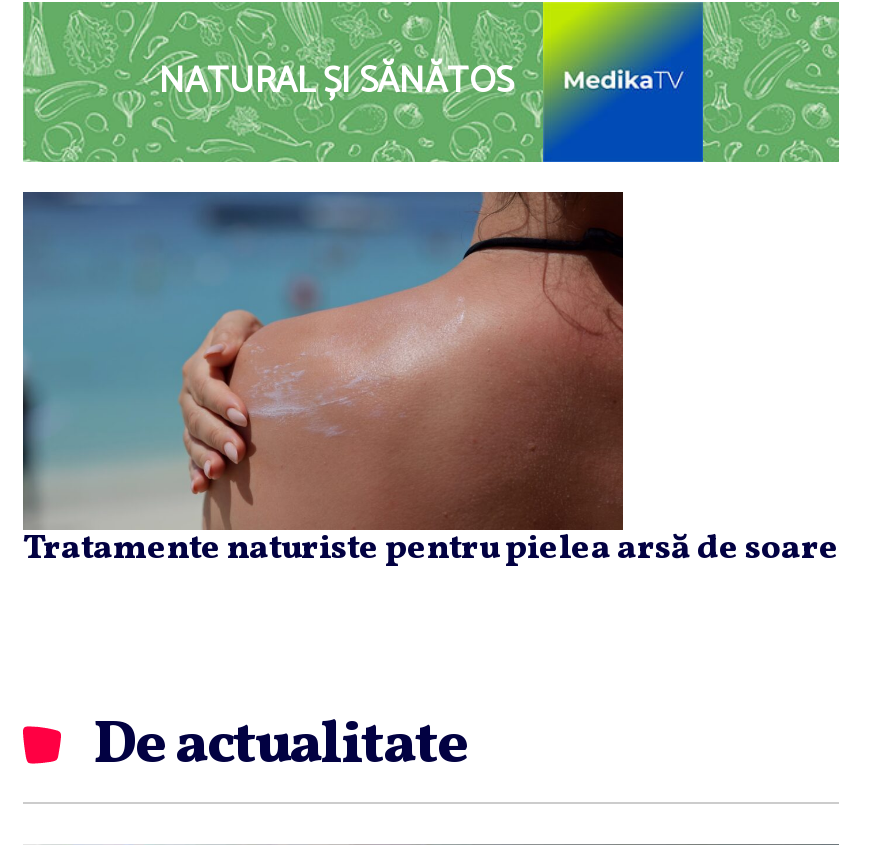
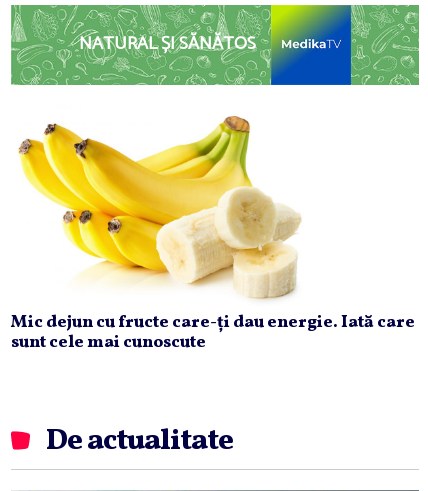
- [image]
+ [image]

- Tratamente naturiste pentru pielea arsă de soare
+ Mic dejun cu fructe care-ți dau energie. Iată care
+ sunt cele mai cunoscute
